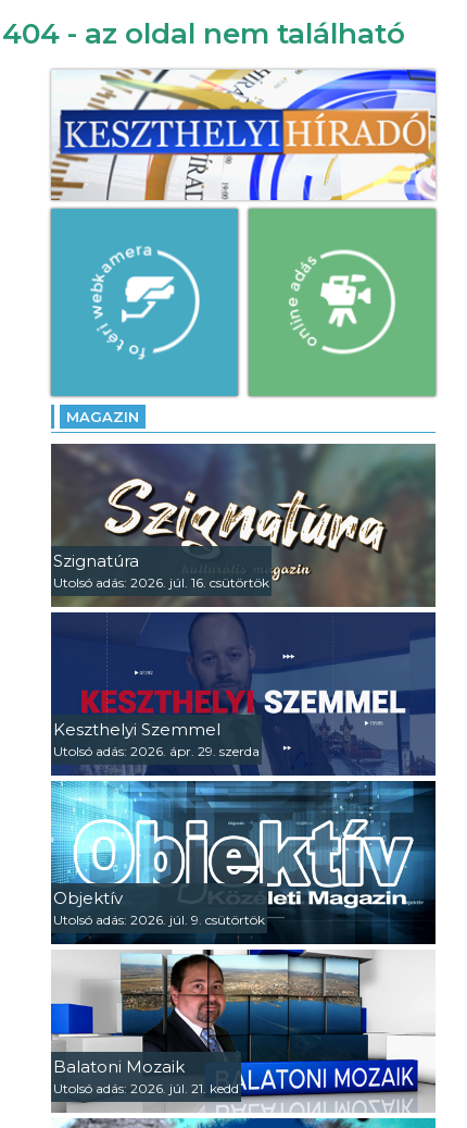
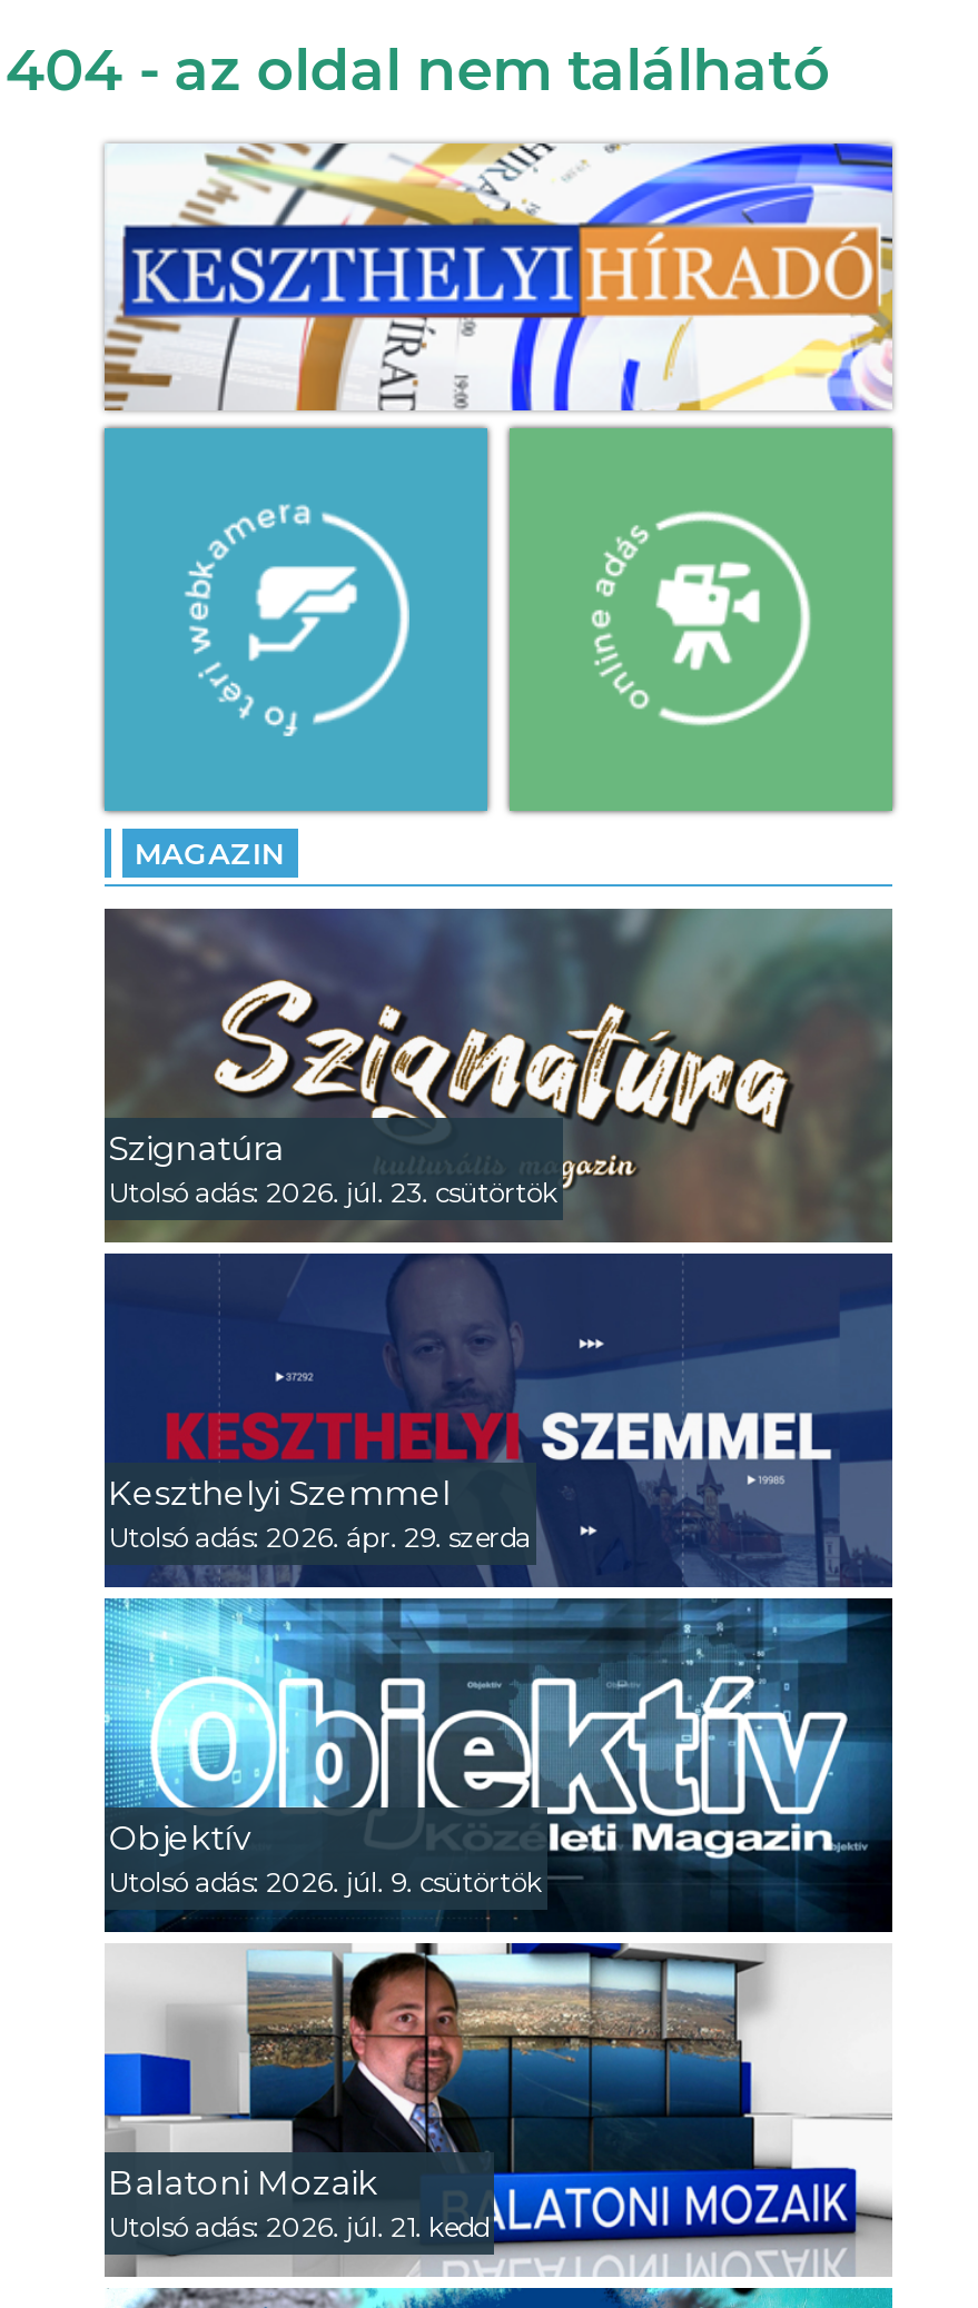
- Utolsó adás: 2026. júl. 16. csütörtök
+ Utolsó adás: 2026. júl. 23. csütörtök
